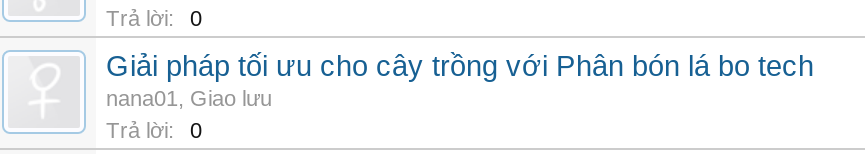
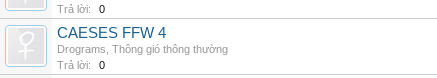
- Giải pháp tối ưu cho cây trồng với Phân bón lá bo tech
- nana01, Giao lưu
+ CAESES FFW 4
+ Drograms, Thông gió thông thường
